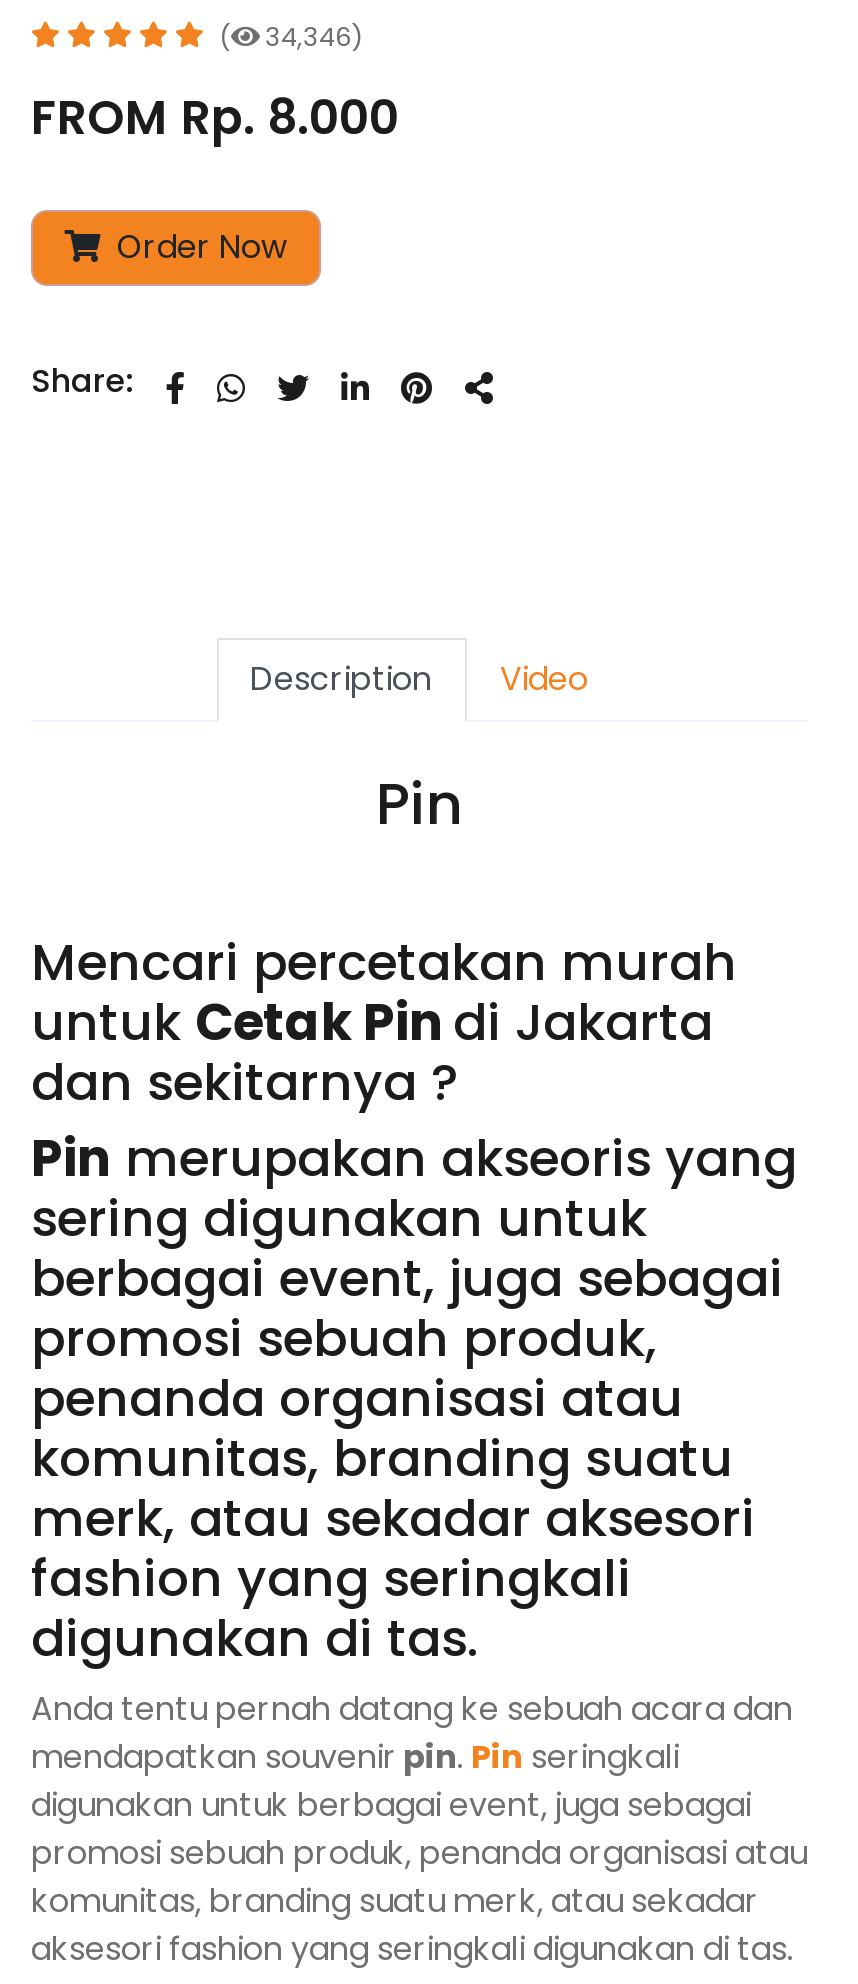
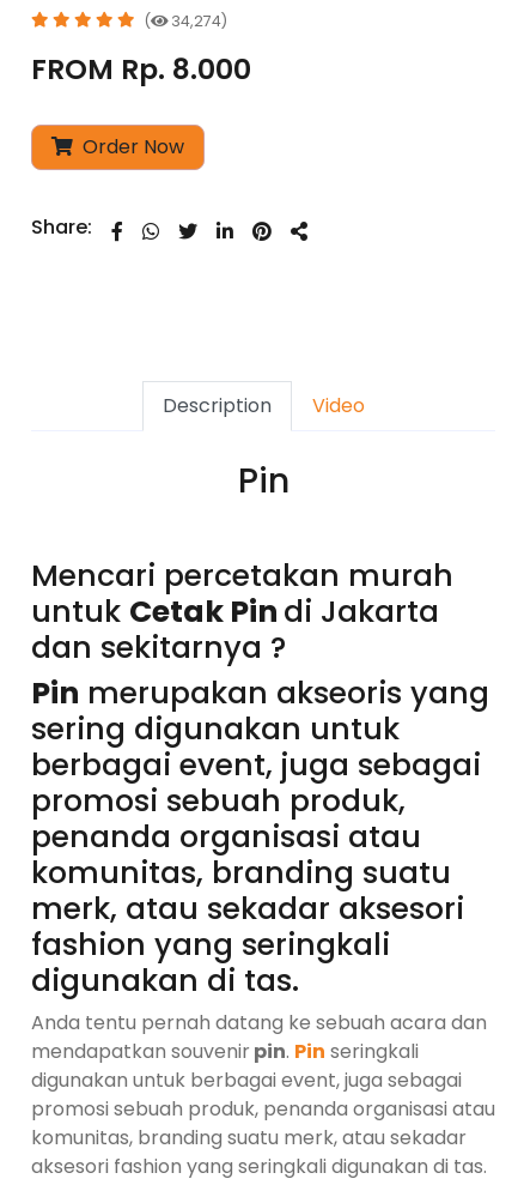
- 34,346)
+ 34,274)
